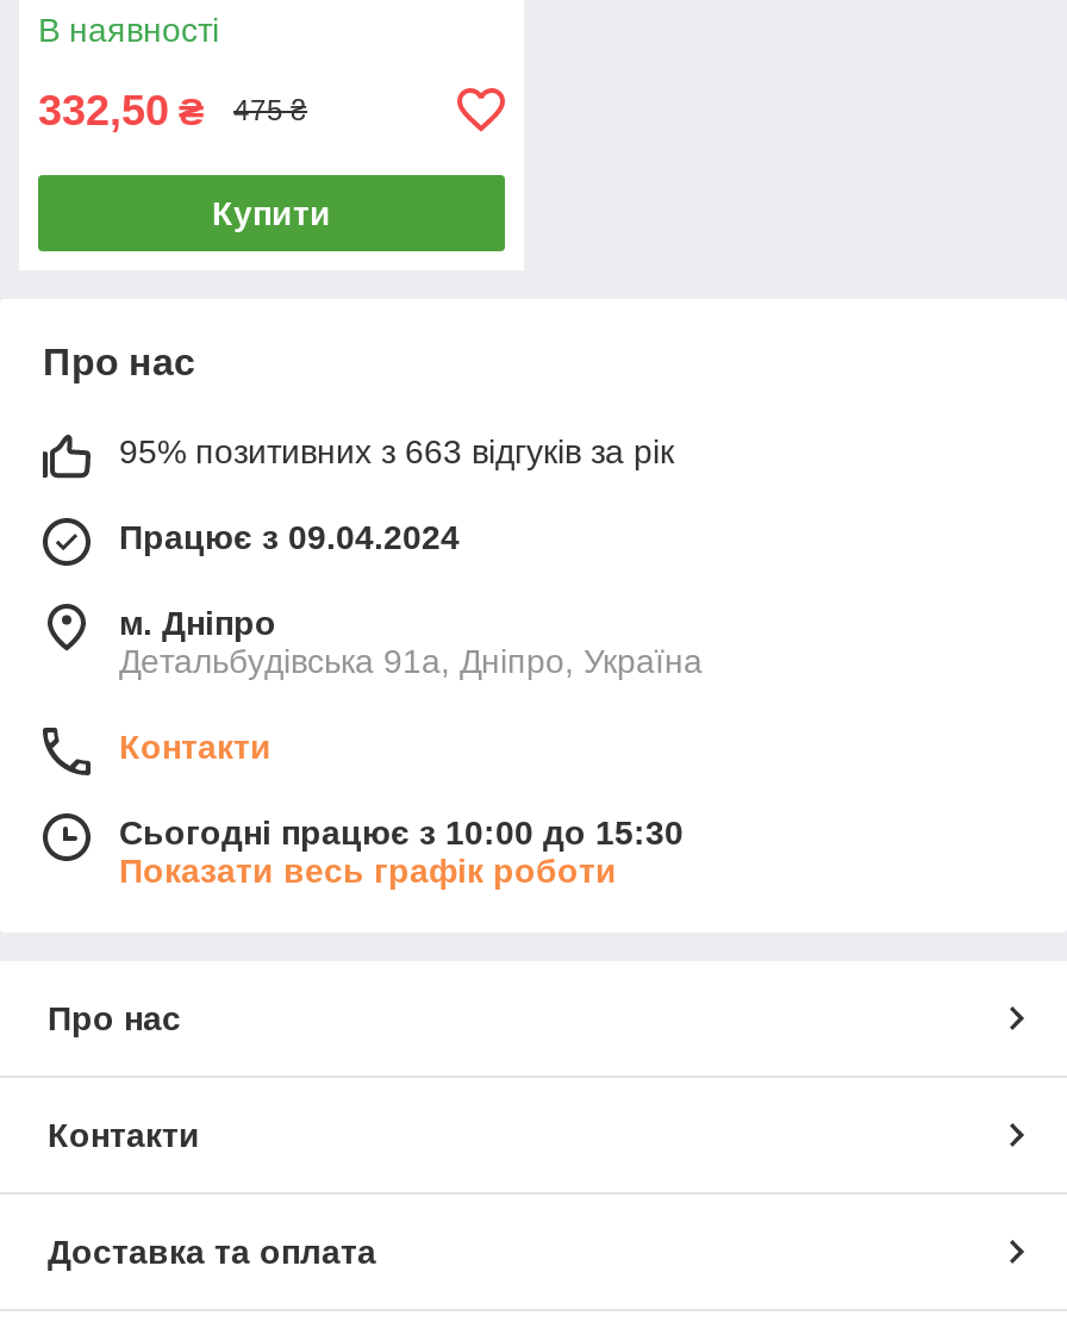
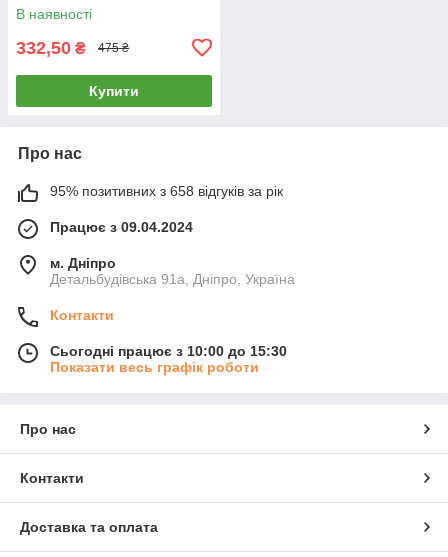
- 95% позитивних з 663 відгуків за рік
+ 95% позитивних з 658 відгуків за рік
